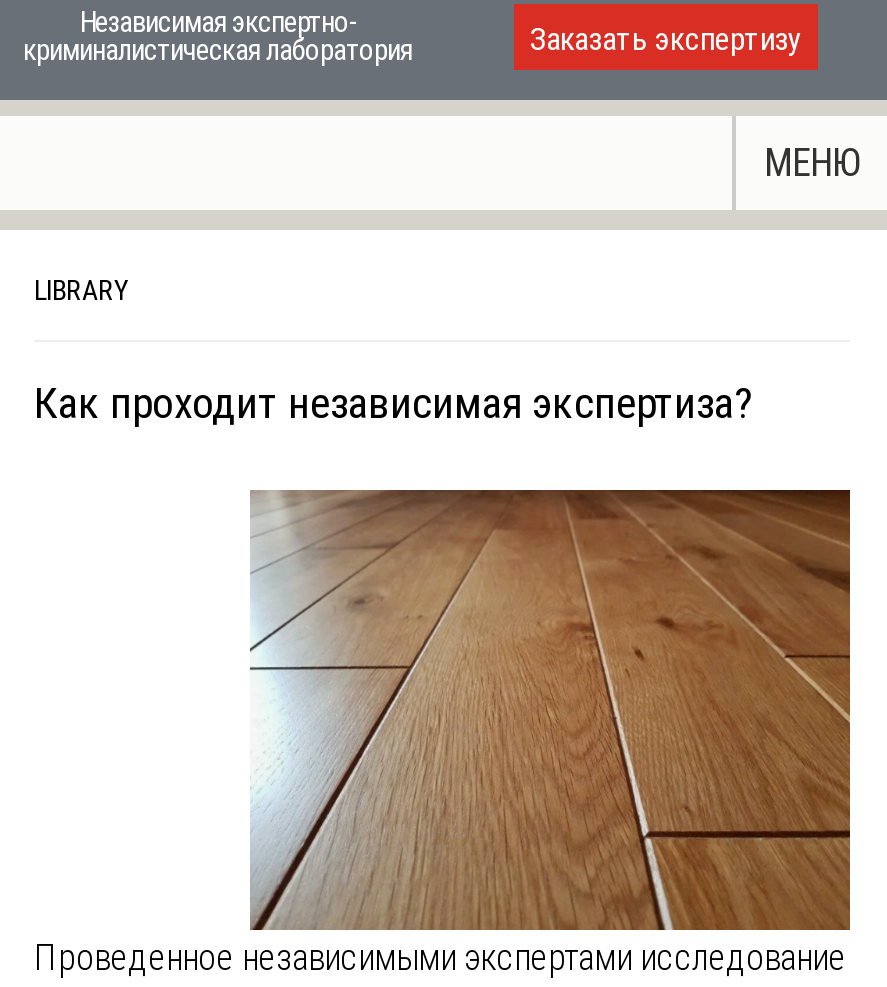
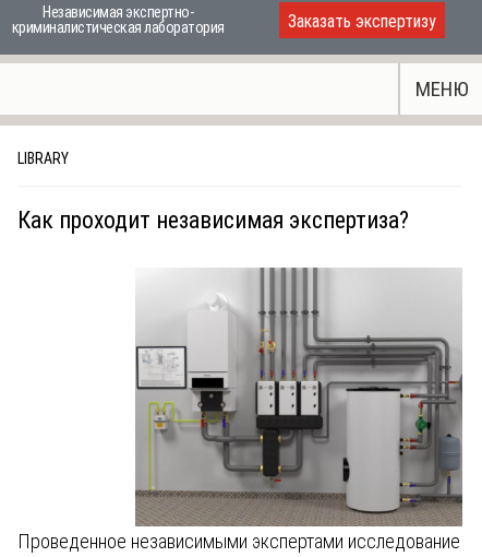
- [image]
+ [image]
